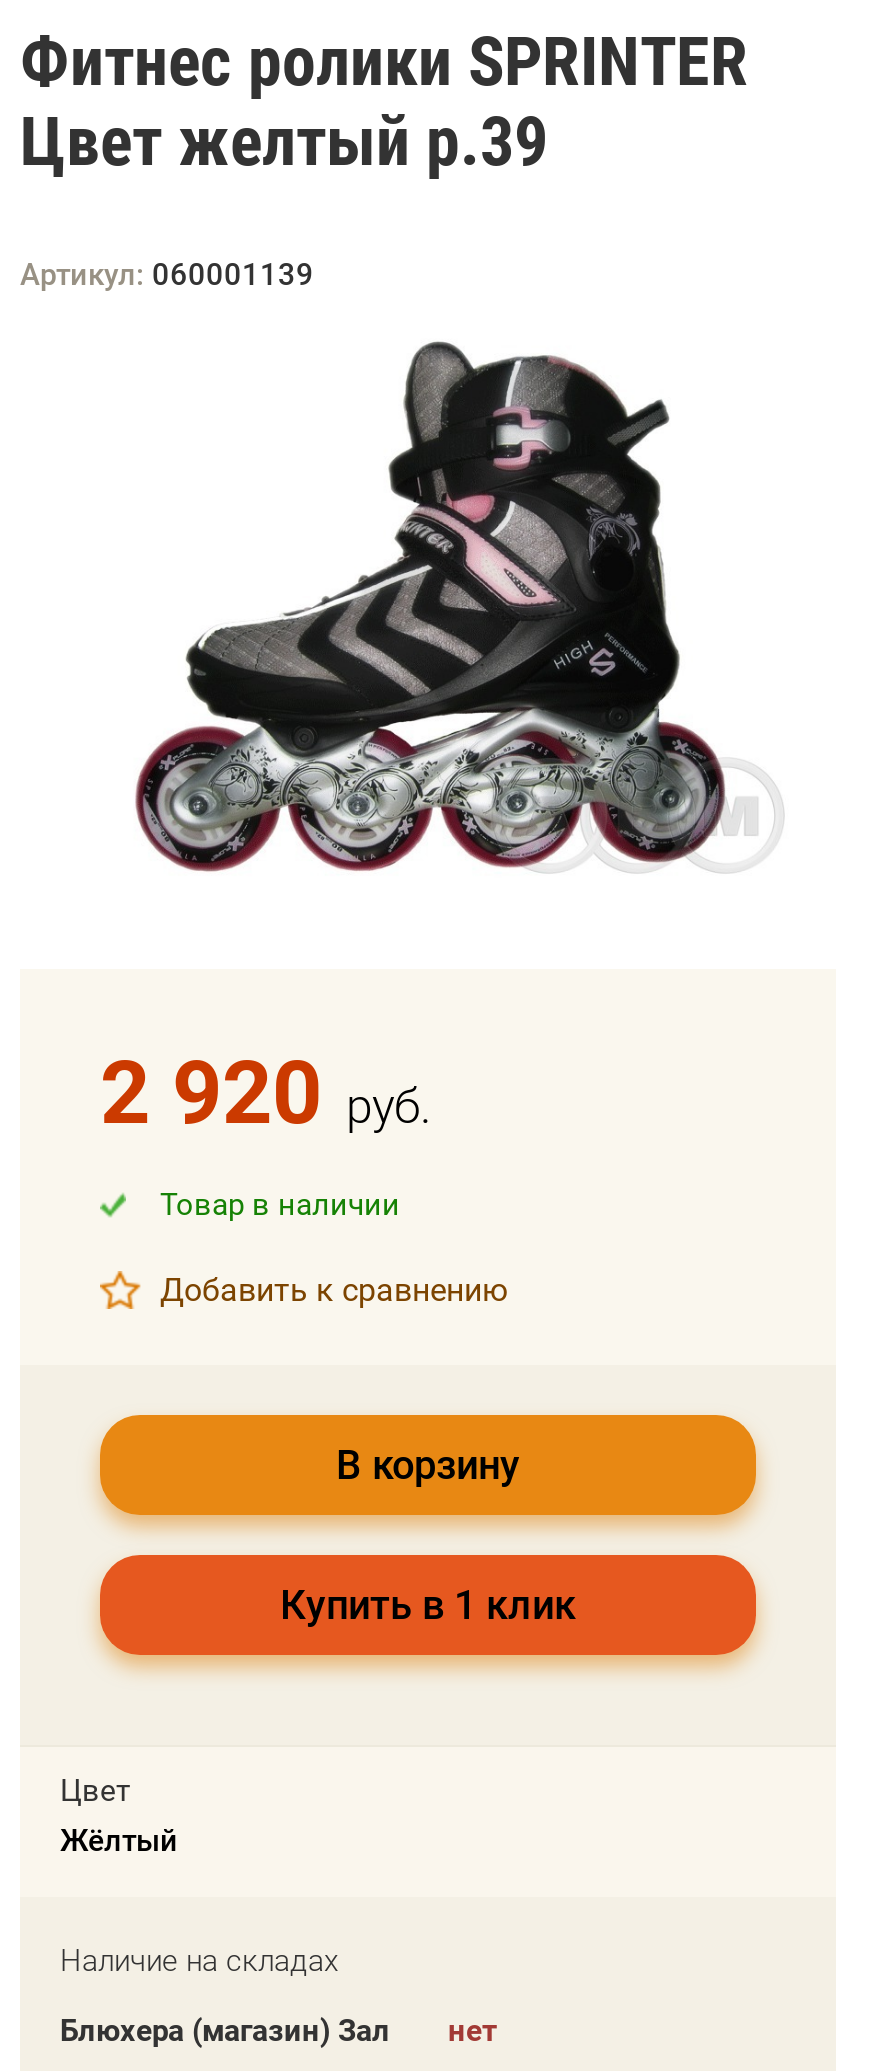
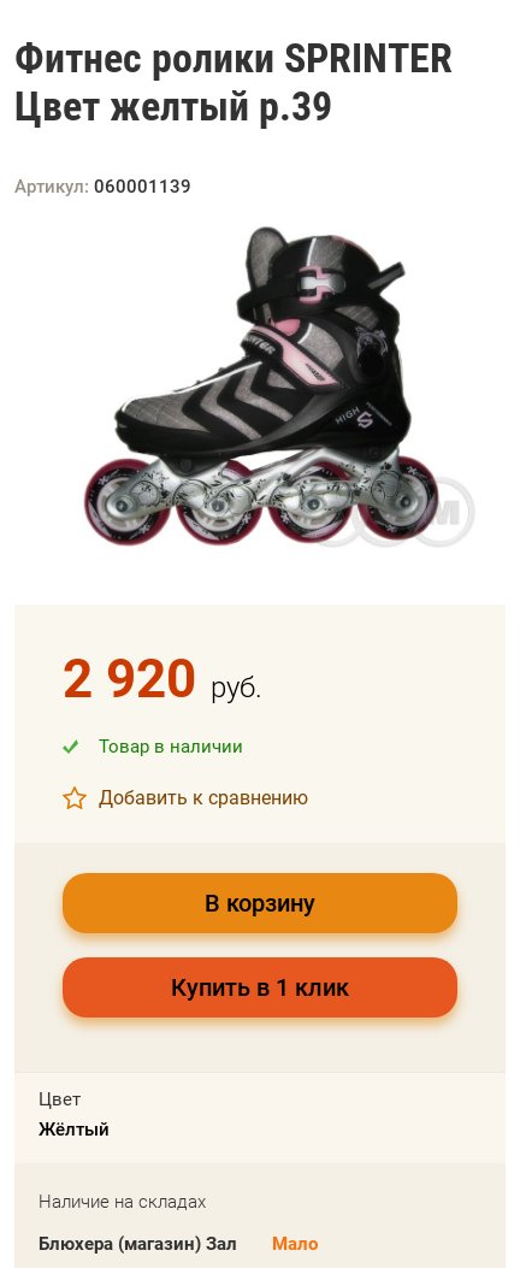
- нет
+ Мало
